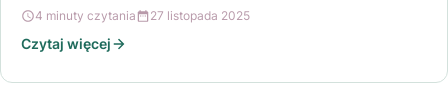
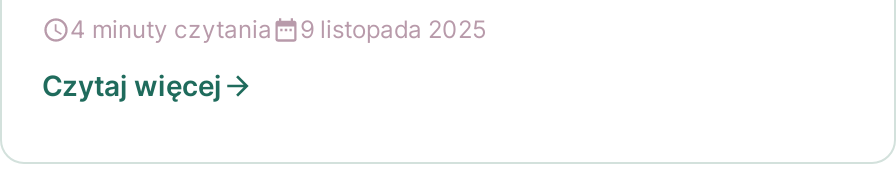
- 4 minuty czytania 27 listopada 2025
+ 4 minuty czytania 9 listopada 2025
